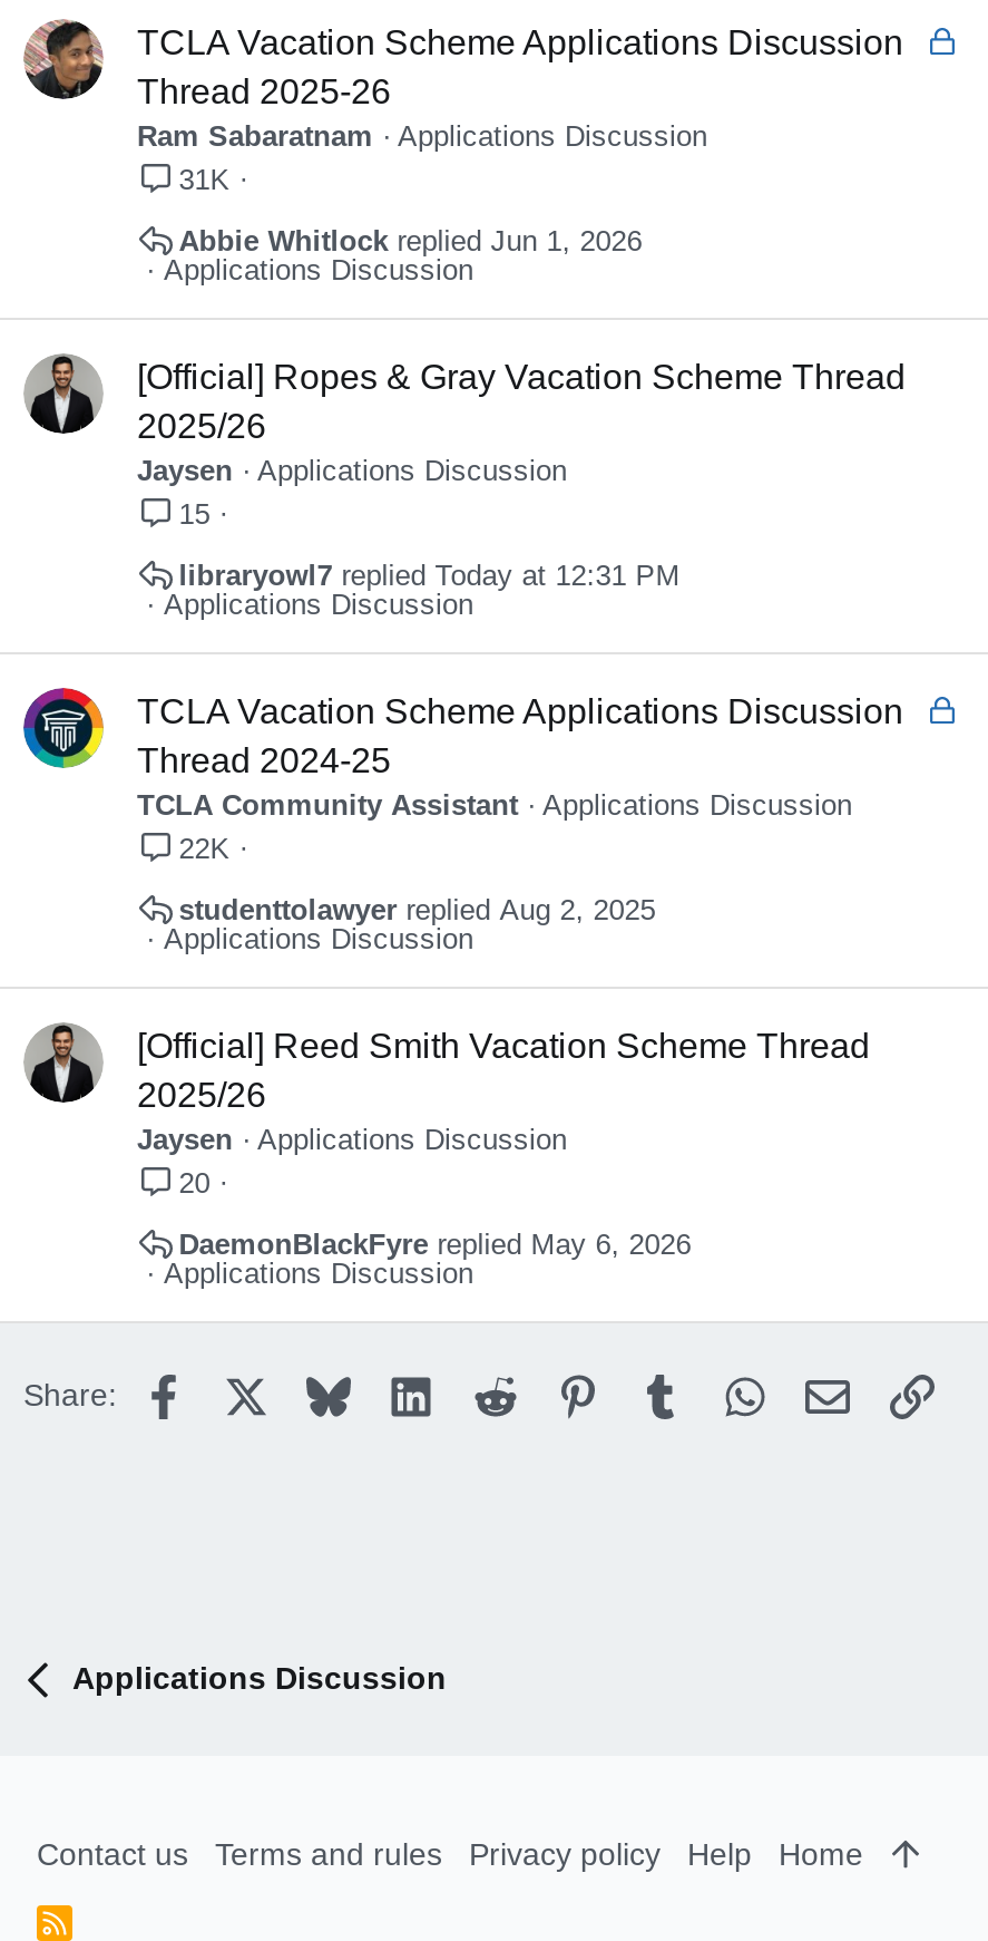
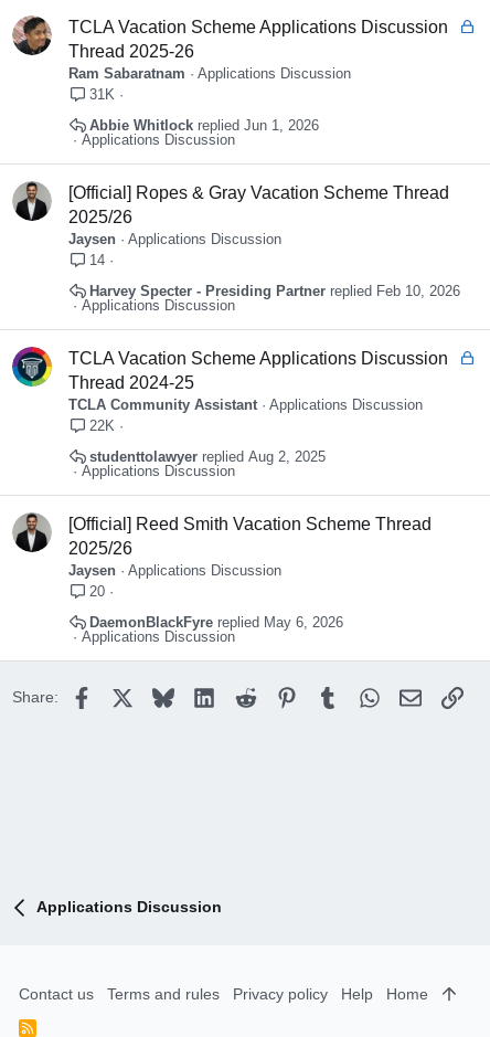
- 15
+ 14

- Today at 12:31 PM
- libraryowl7
+ Feb 10, 2026
+ Harvey Specter - Presiding Partner
